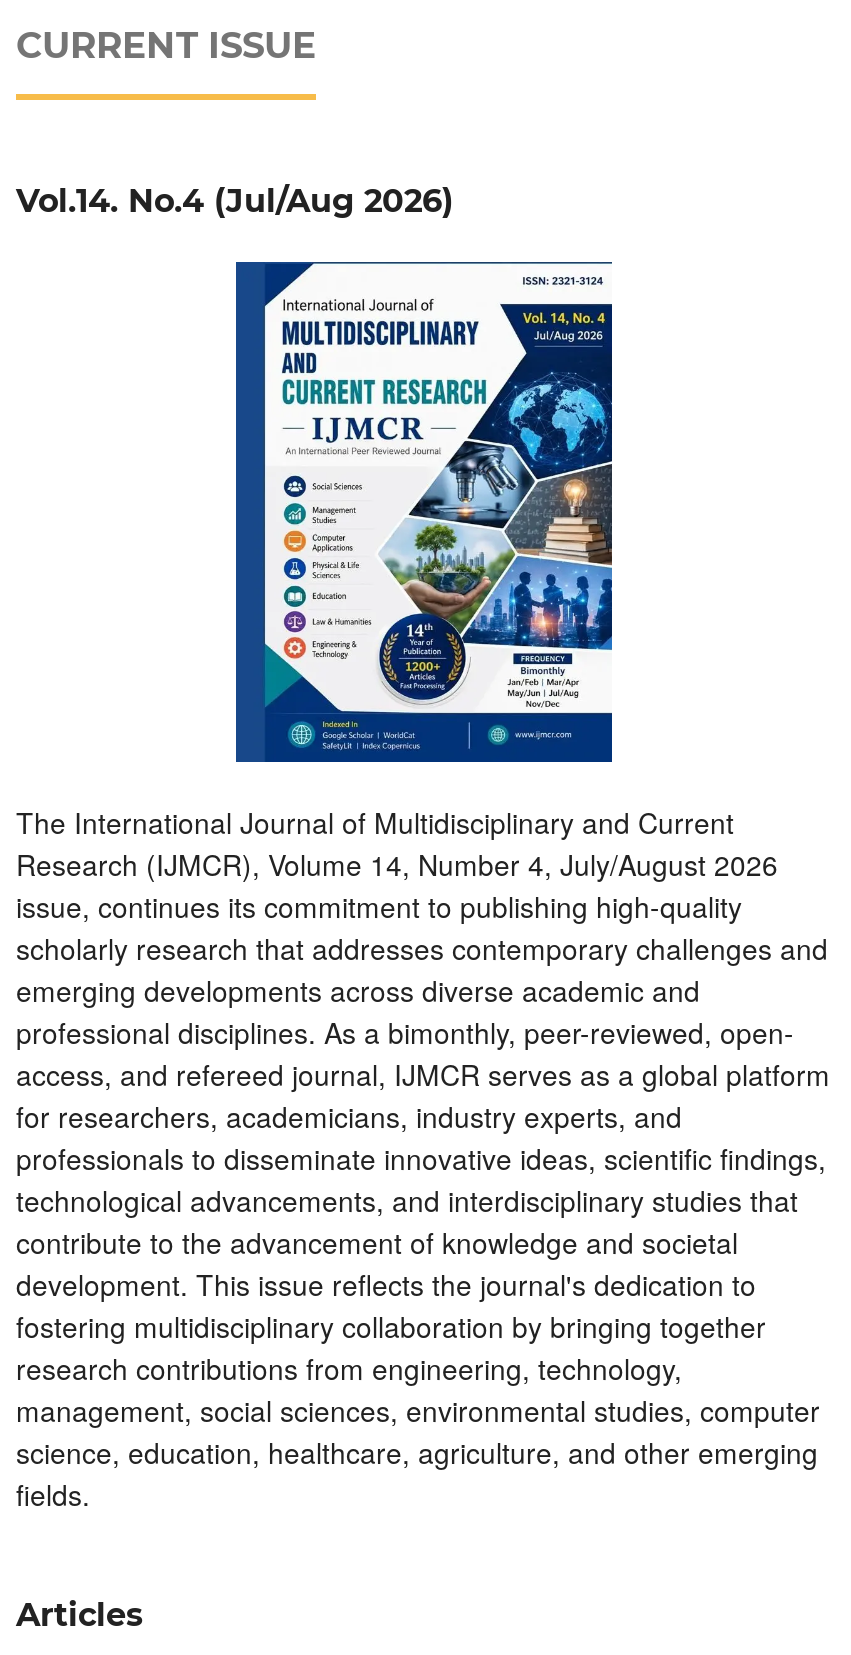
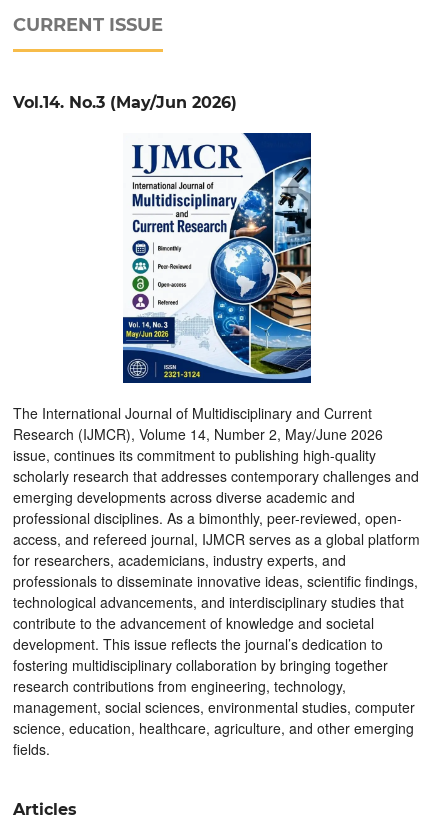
- Vol.14. No.4 (Jul/Aug 2026)
+ Vol.14. No.3 (May/Jun 2026)

- [image]
+ [image]

- Research (IJMCR), Volume 14, Number 4, July/August 2026
+ Research (IJMCR), Volume 14, Number 2, May/June 2026

- development. This issue reflects the journal's dedication to
+ development. This issue reflects the journal’s dedication to
